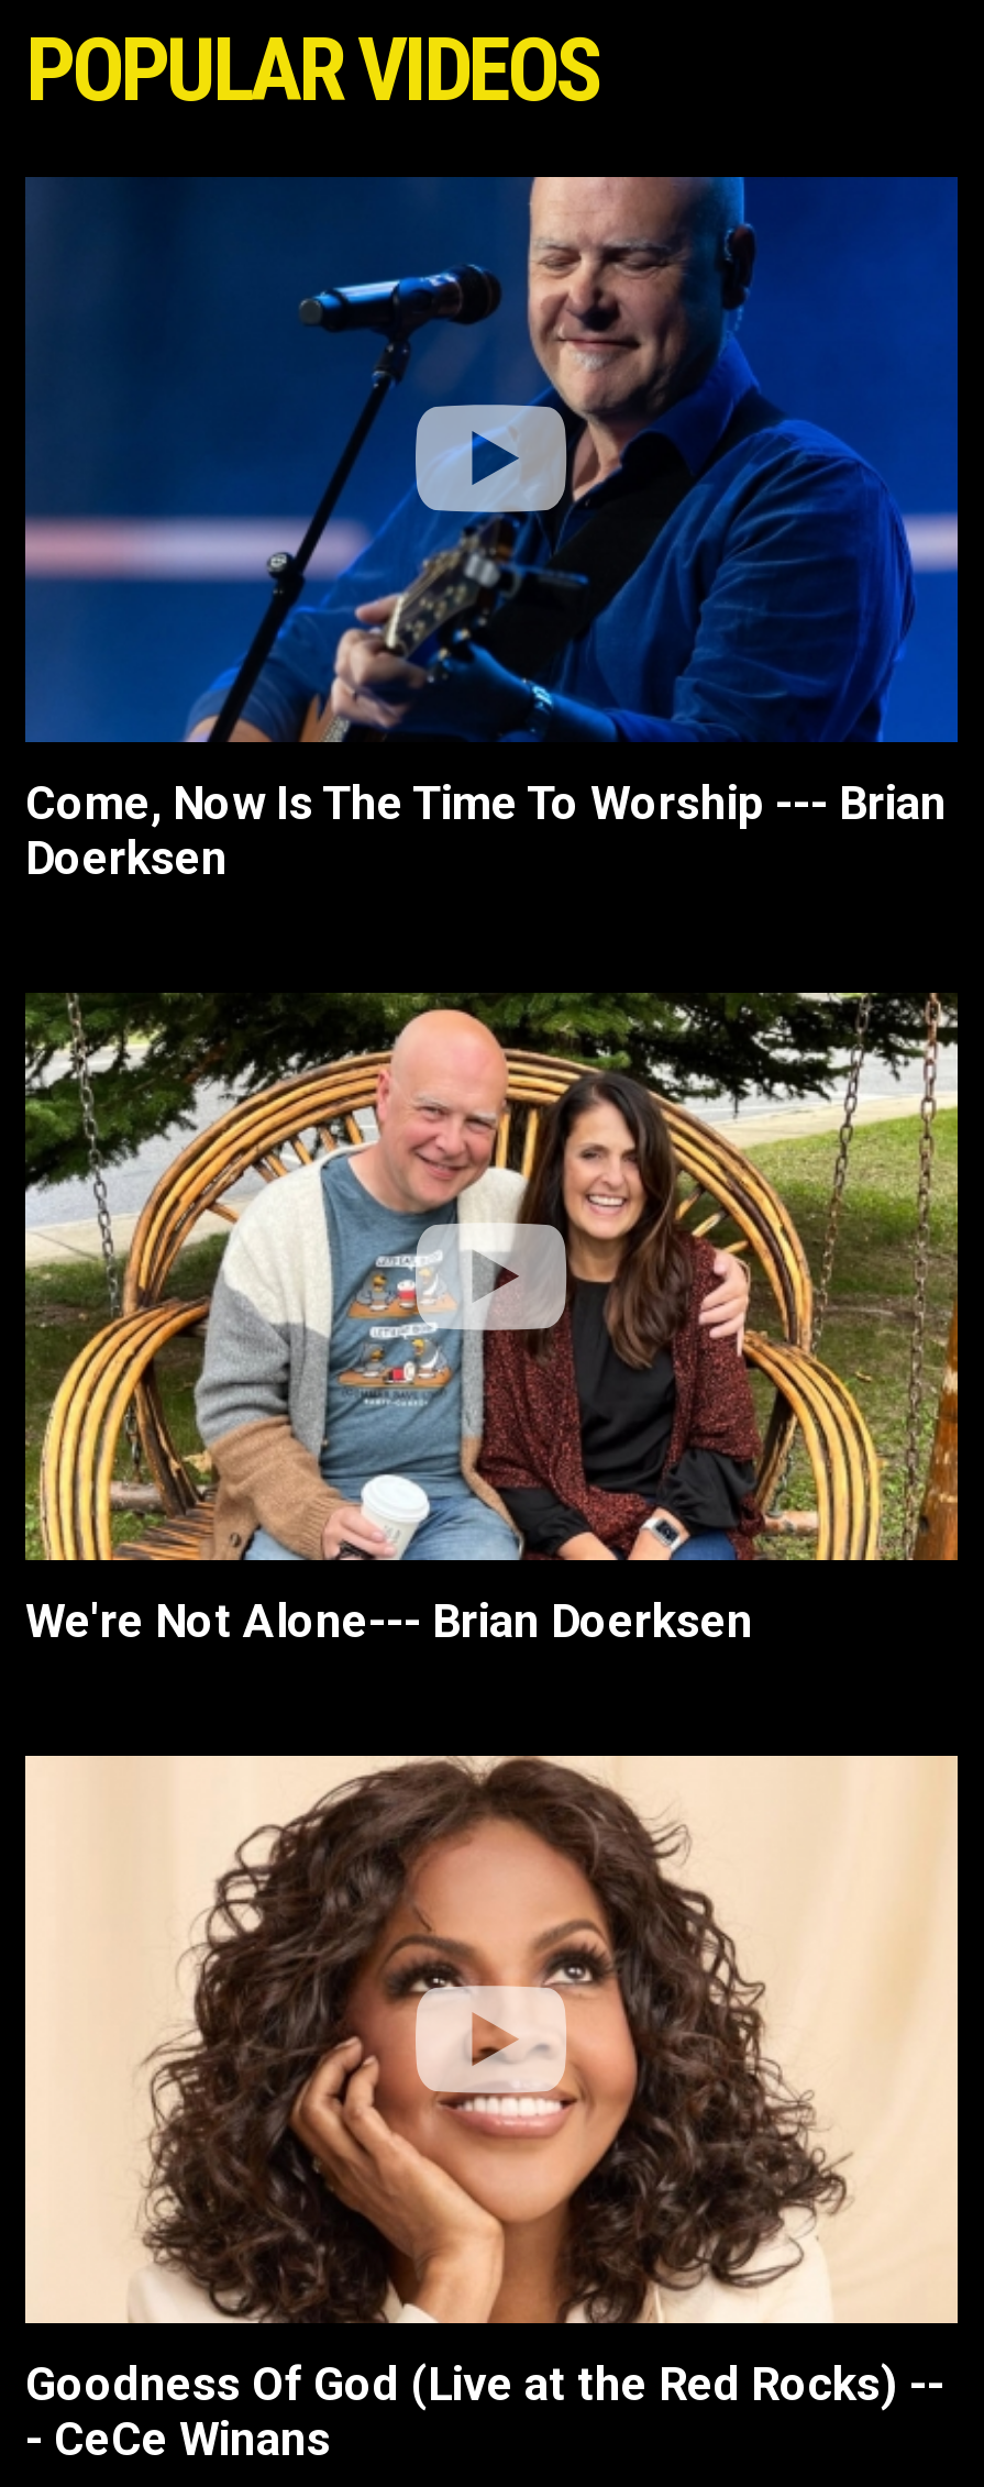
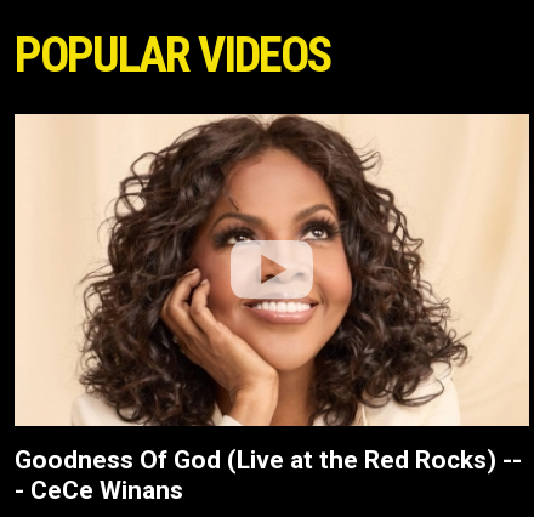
- [image]
- Come, Now Is The Time To Worship --- Brian
- Doerksen

- [image]
- We're Not Alone--- Brian Doerksen
